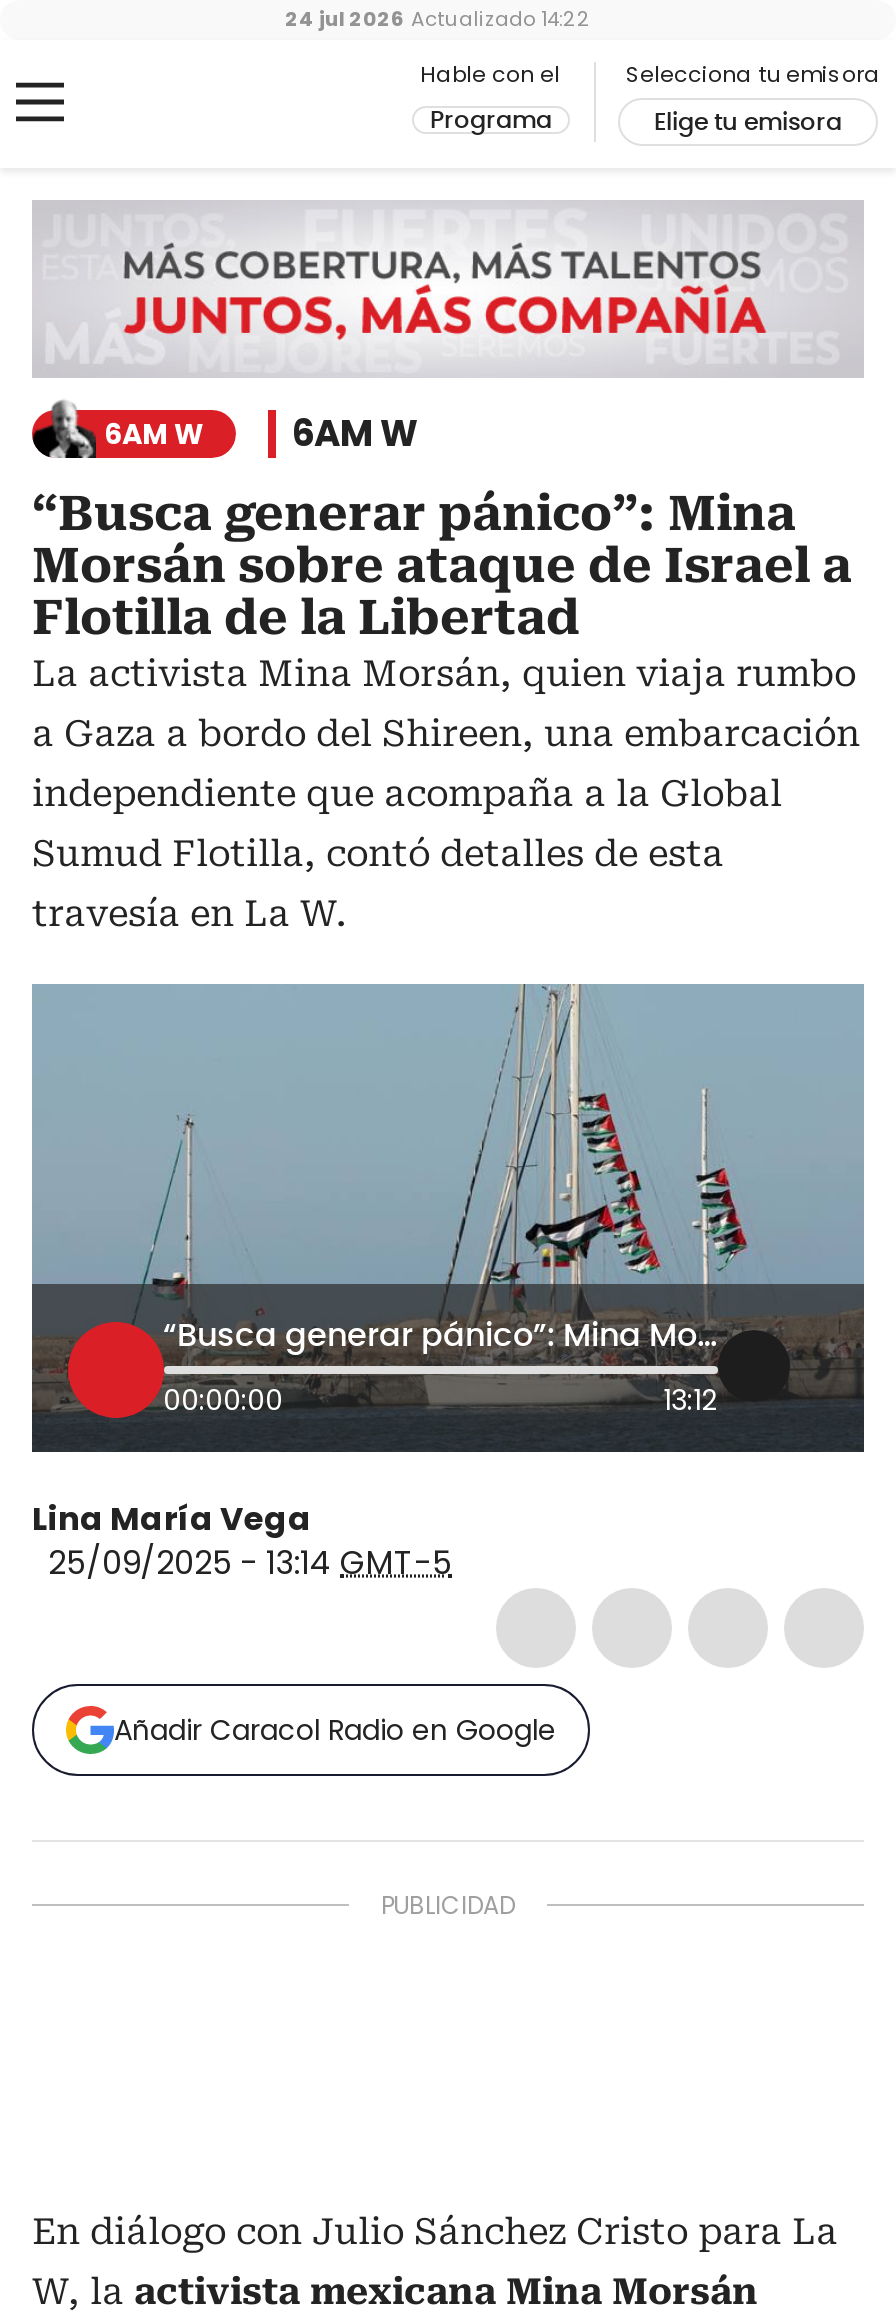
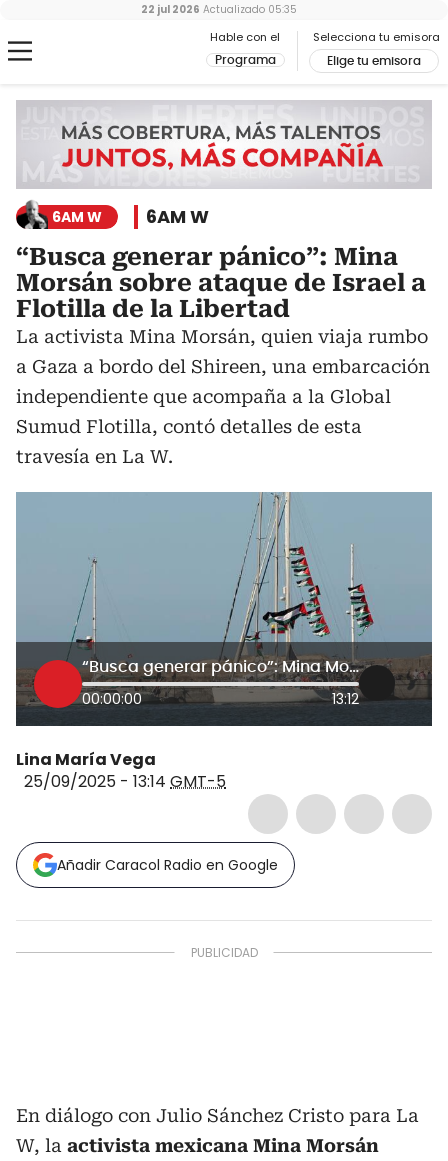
- 24 jul 2026 Actualizado 14:22
+ 22 jul 2026 Actualizado 05:35
